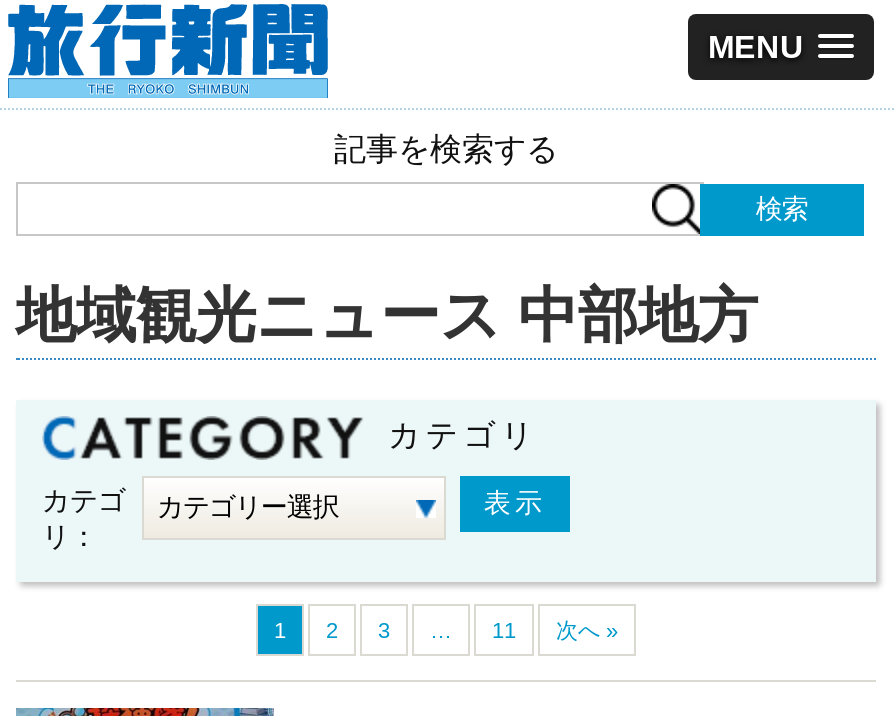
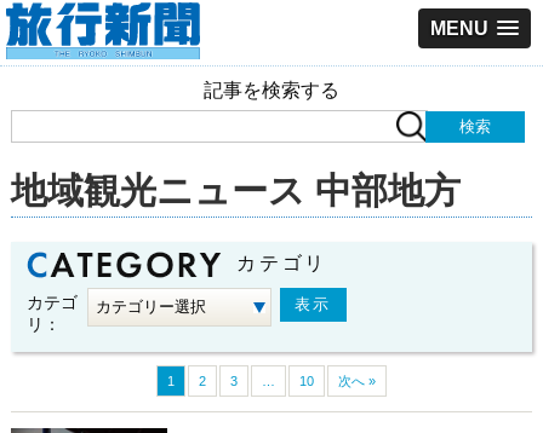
- 11
+ 10
